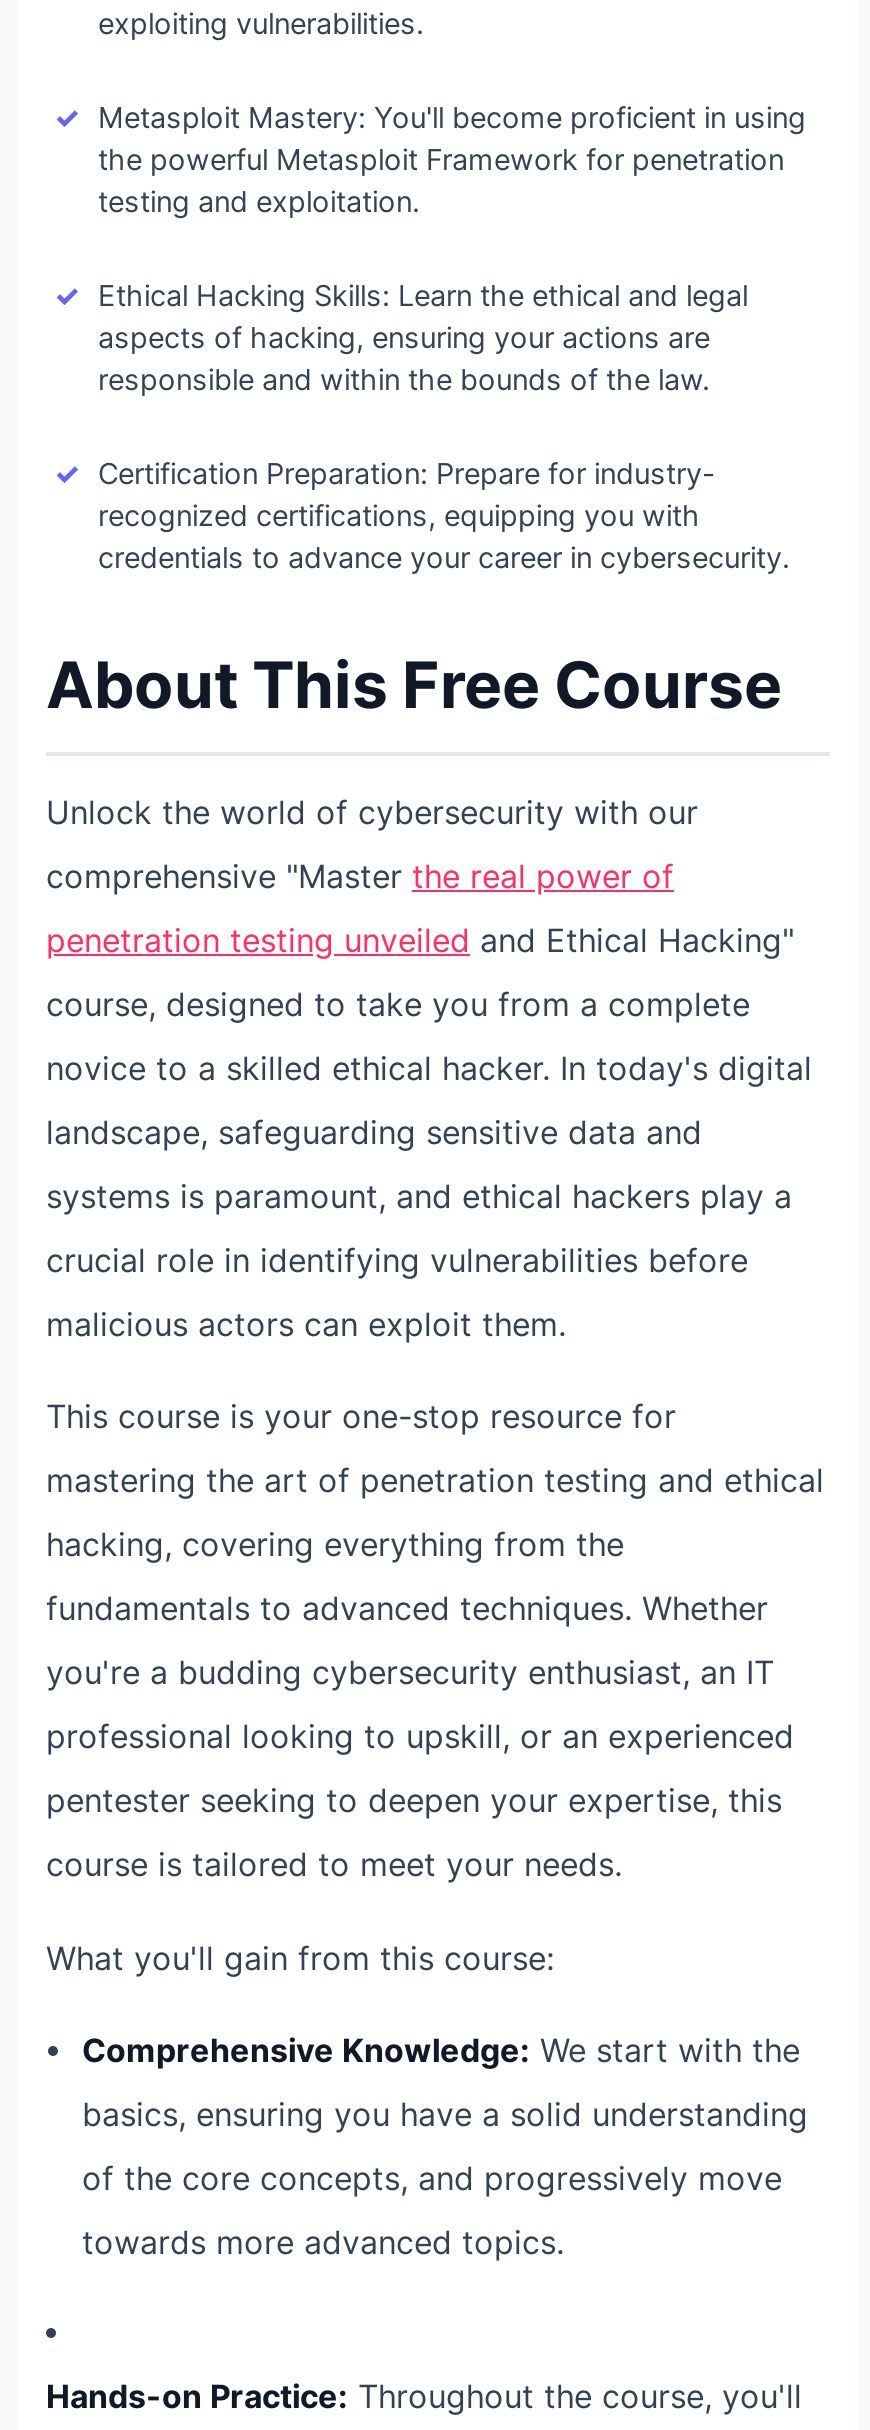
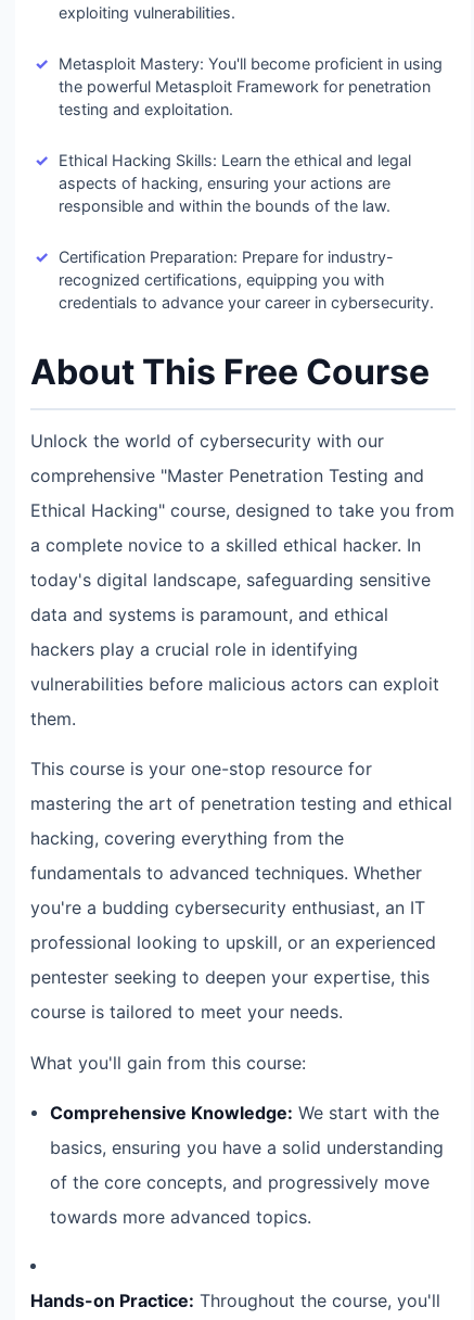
- comprehensive "Master the real power of
+ comprehensive "Master Penetration Testing and

- penetration testing unveiled and Ethical Hacking"
+ Ethical Hacking" course, designed to take you from

- course, designed to take you from a complete
+ a complete novice to a skilled ethical hacker. In

- novice to a skilled ethical hacker. In today's digital
+ today's digital landscape, safeguarding sensitive

- landscape, safeguarding sensitive data and
+ data and systems is paramount, and ethical

- systems is paramount, and ethical hackers play a
+ hackers play a crucial role in identifying

- crucial role in identifying vulnerabilities before
+ vulnerabilities before malicious actors can exploit

- malicious actors can exploit them.
+ them.
